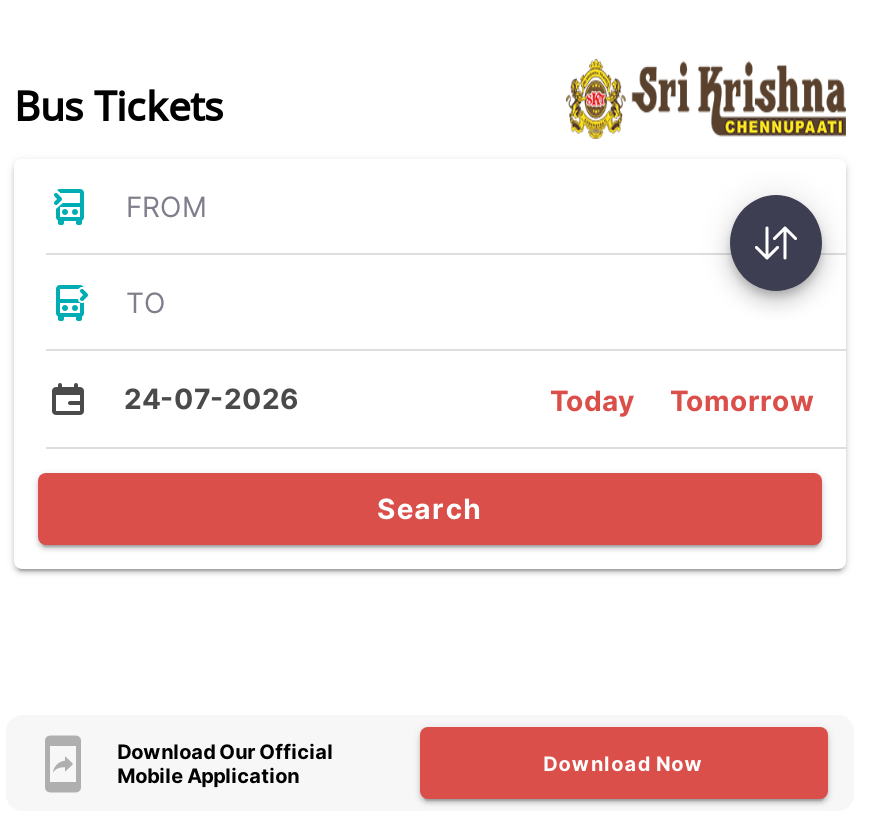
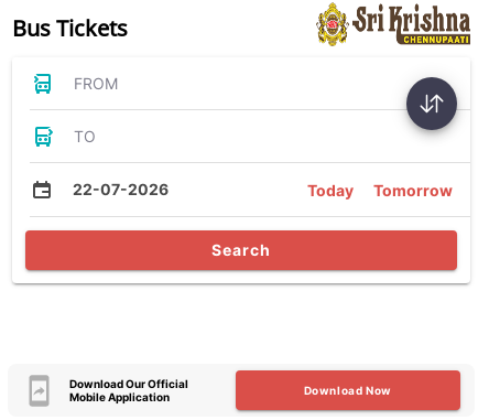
- 24-07-2026
+ 22-07-2026
